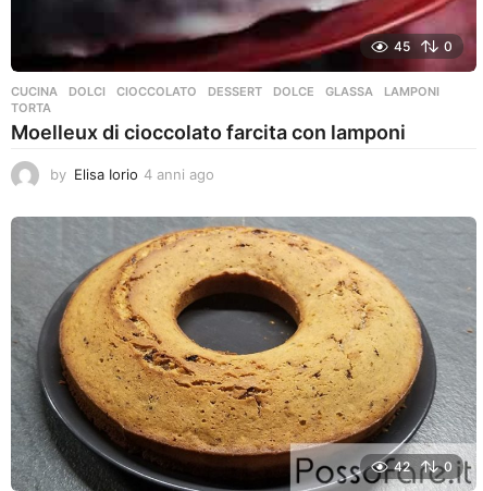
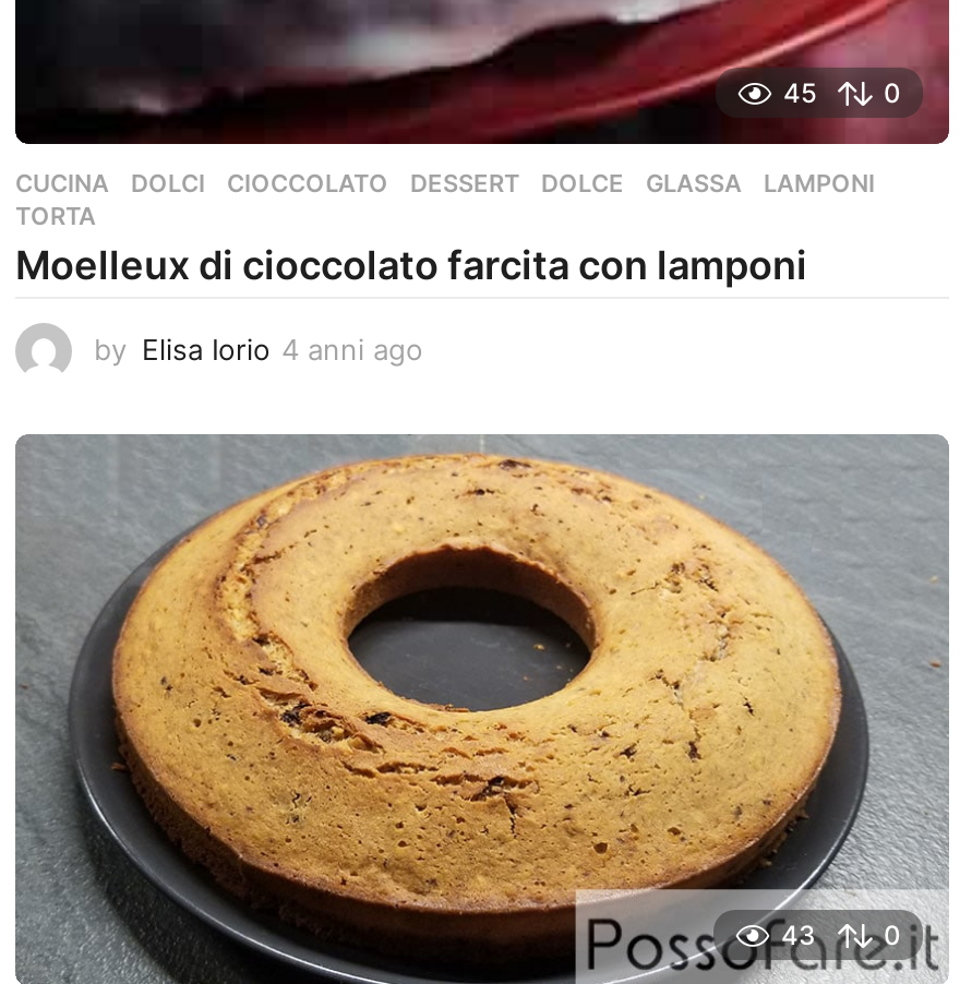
- 42
+ 43
